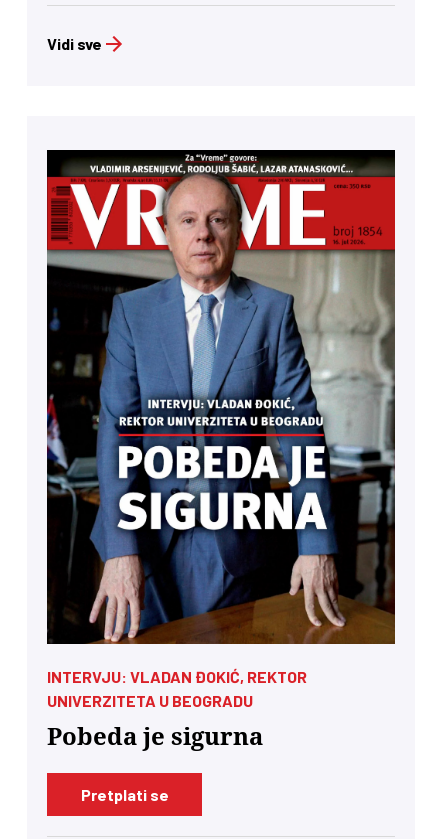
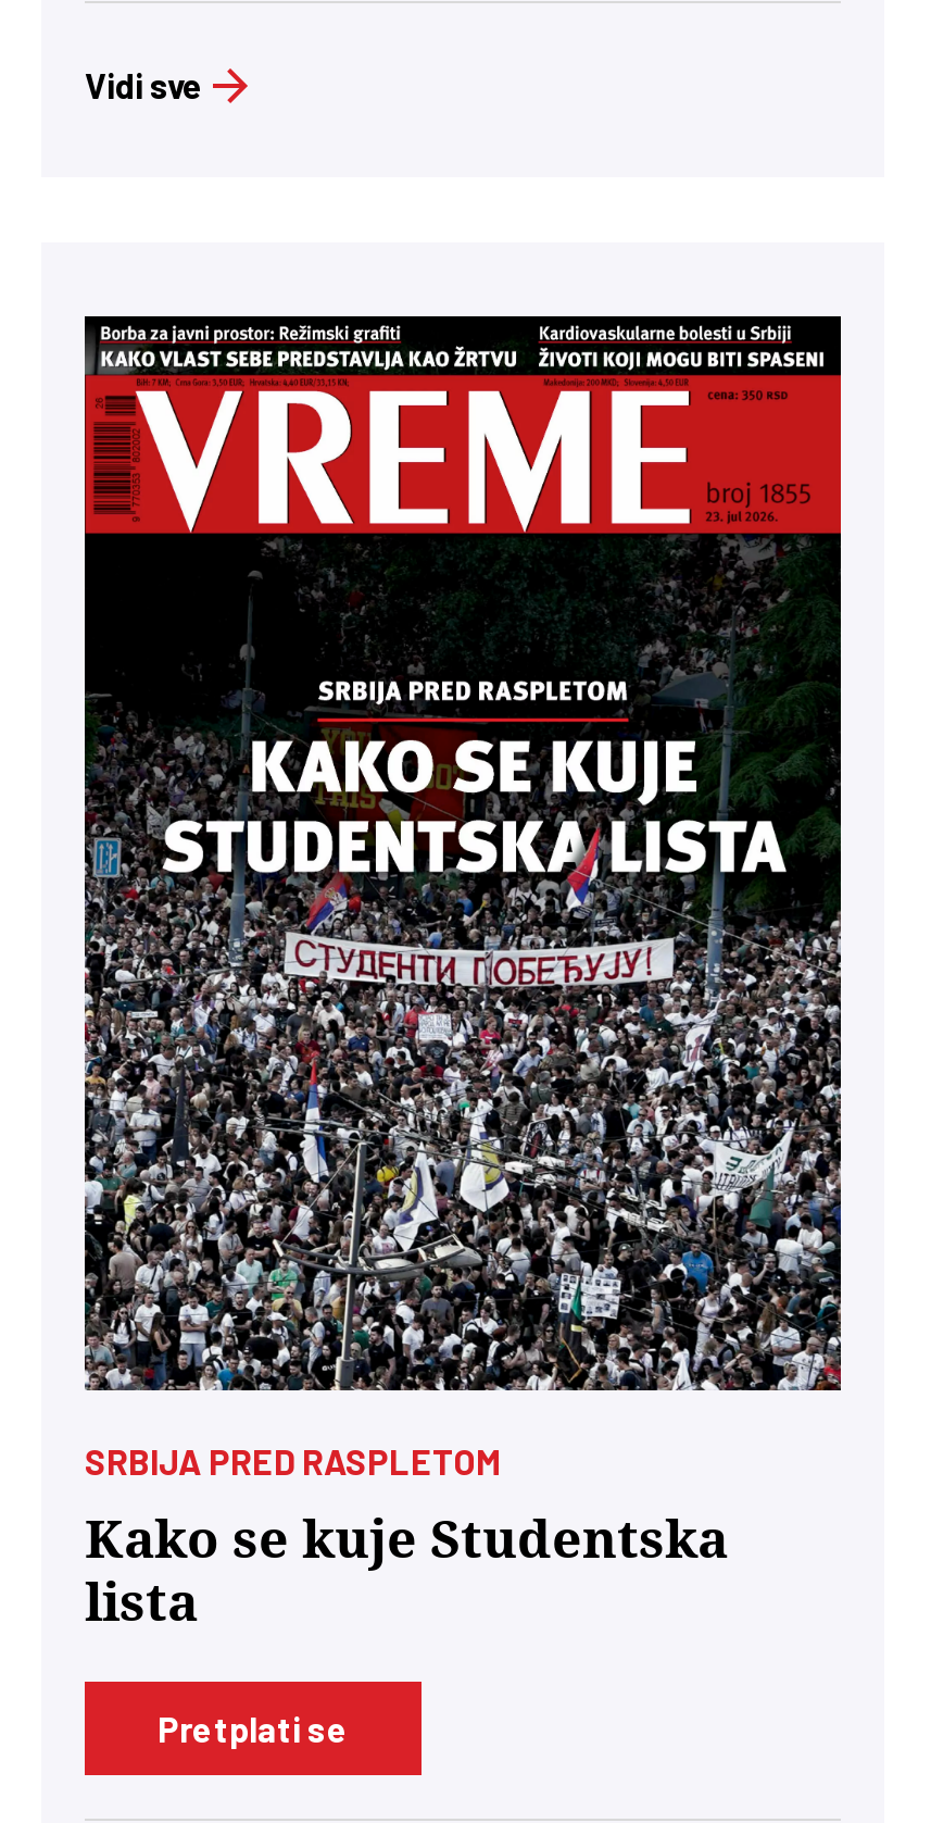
- [image]
- INTERVJU: VLADAN ĐOKIĆ, REKTOR
- UNIVERZITETA U BEOGRADU
+ [image]
+ SRBIJA PRED RASPLETOM

- Pobeda je sigurna
+ Kako se kuje Studentska
+ lista
